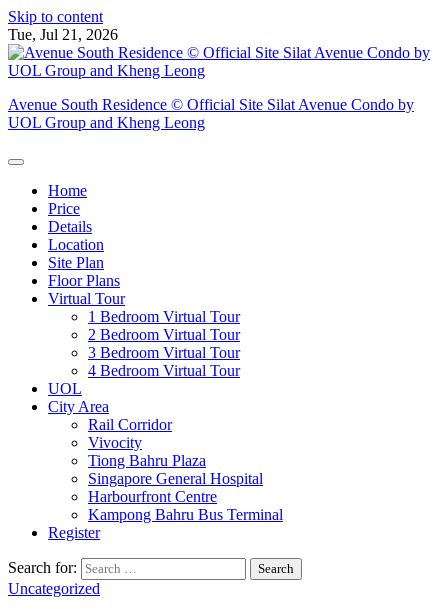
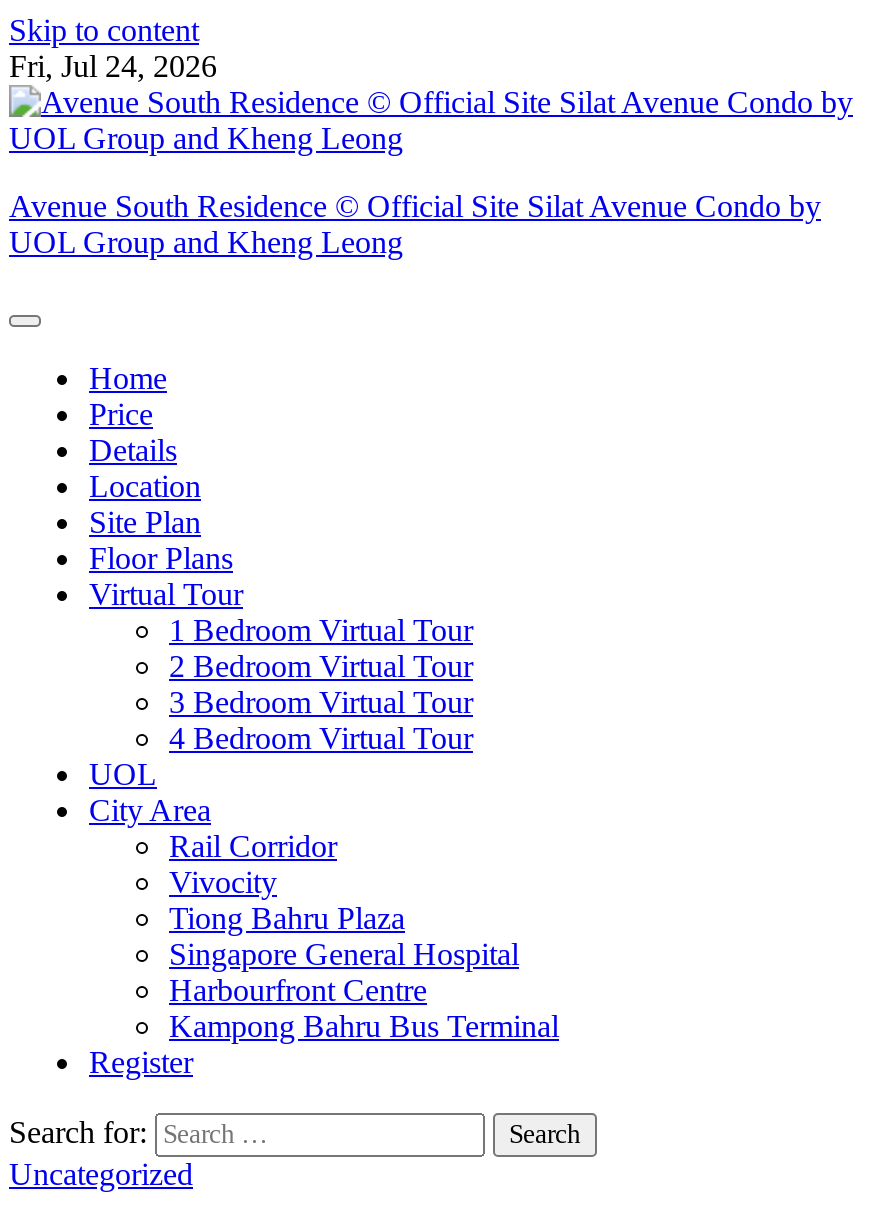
- Tue, Jul 21, 2026
+ Fri, Jul 24, 2026
